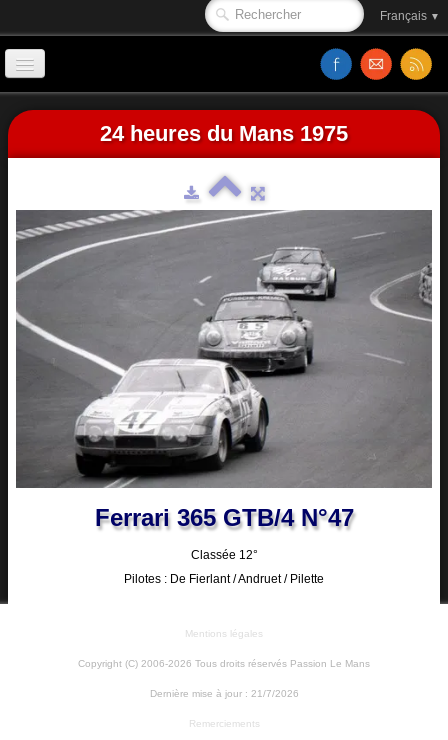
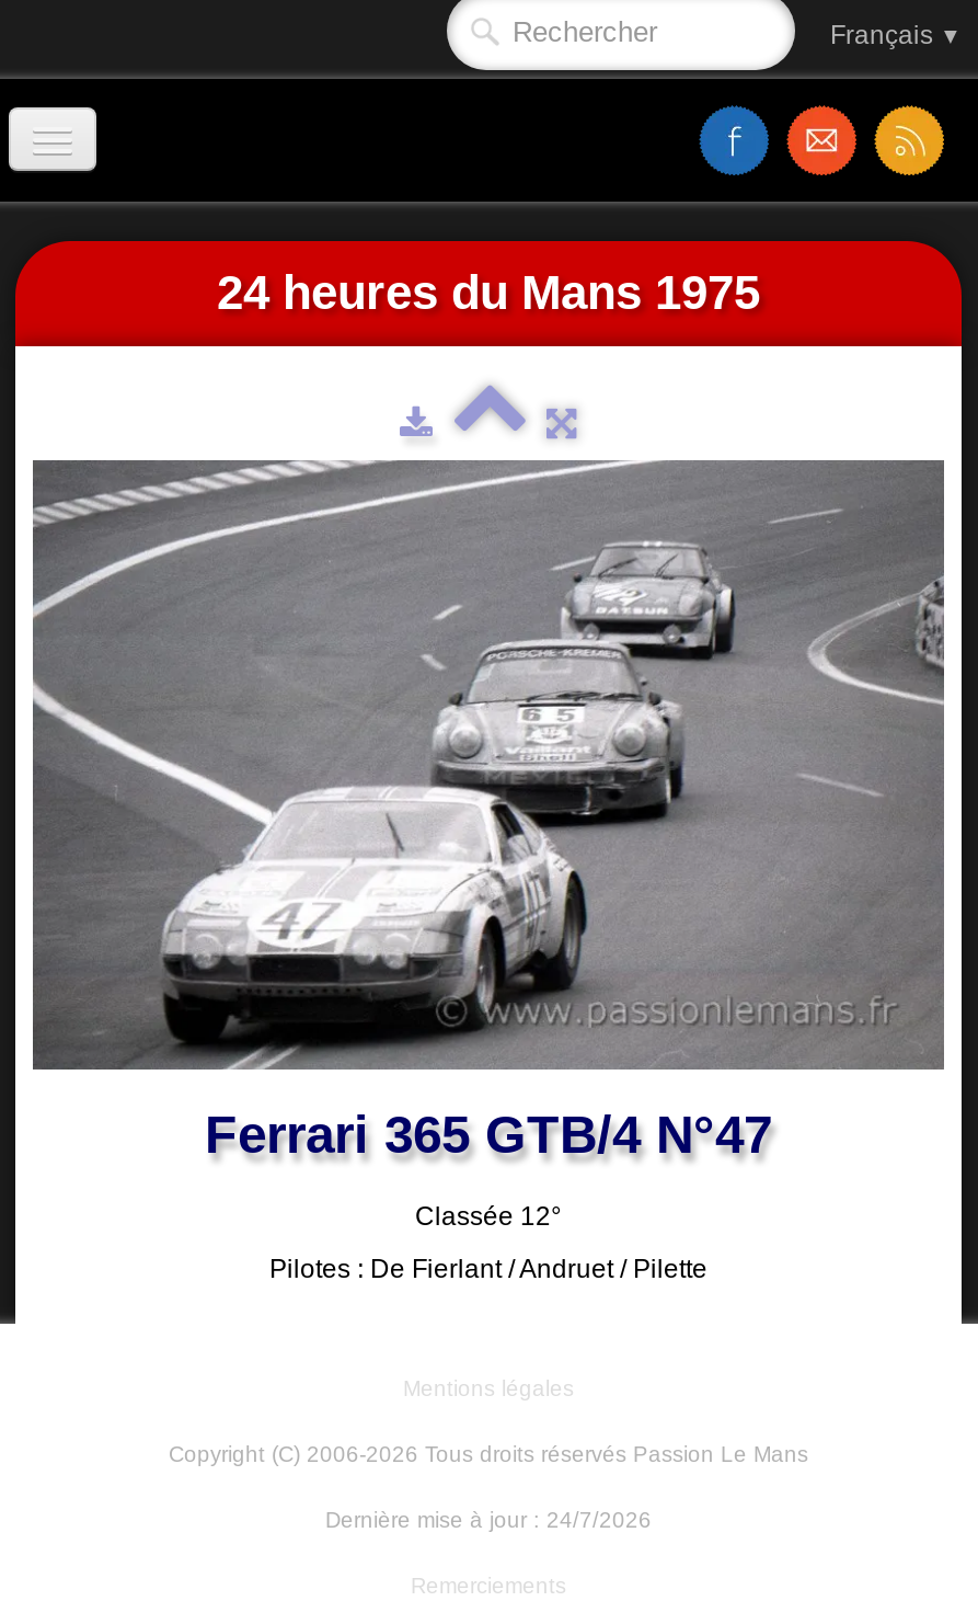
- Dernière mise à jour : 21/7/2026
+ Dernière mise à jour : 24/7/2026
